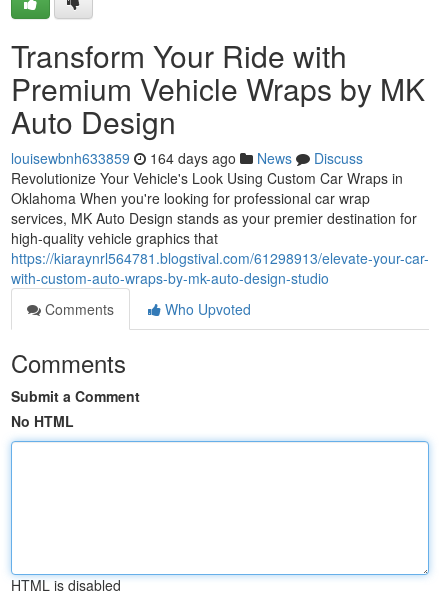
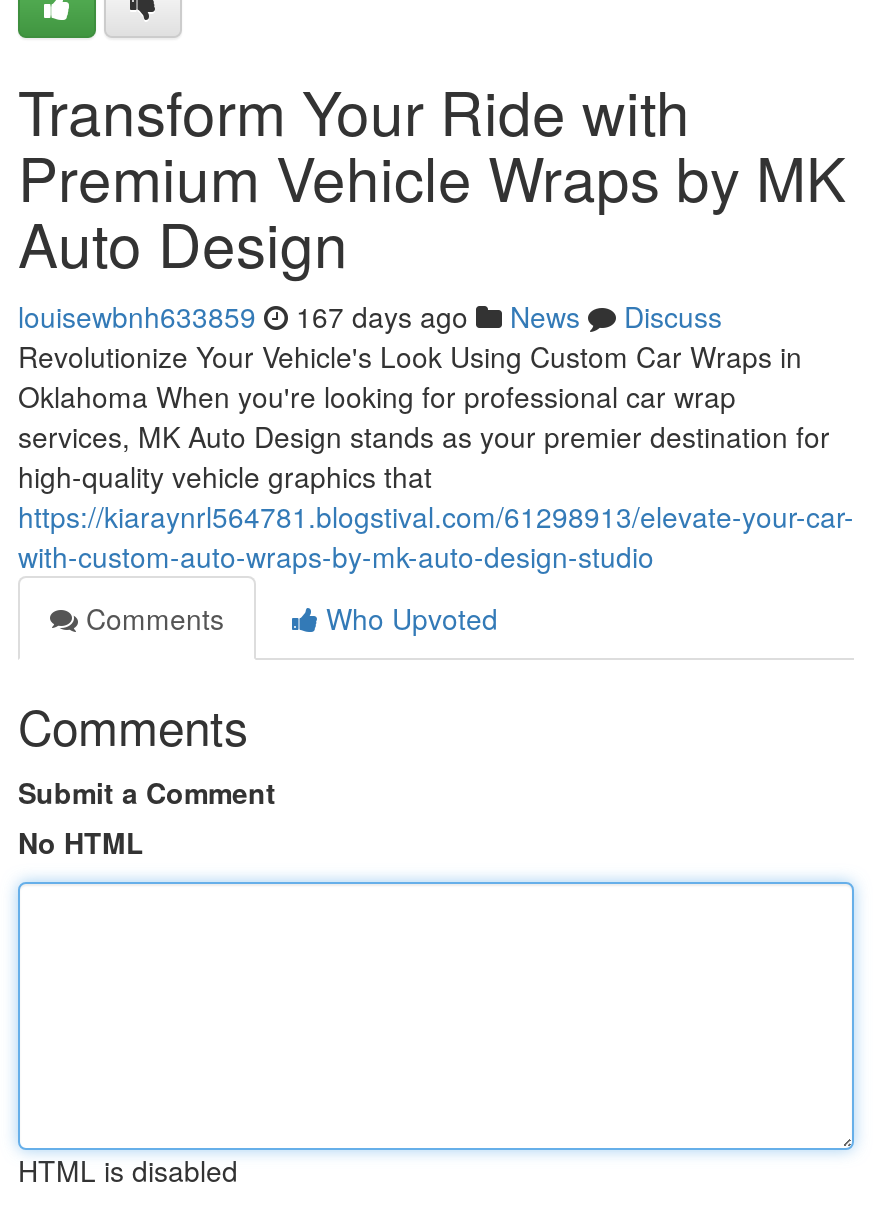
- louisewbnh633859 164 days ago News Discuss
+ louisewbnh633859 167 days ago News Discuss
